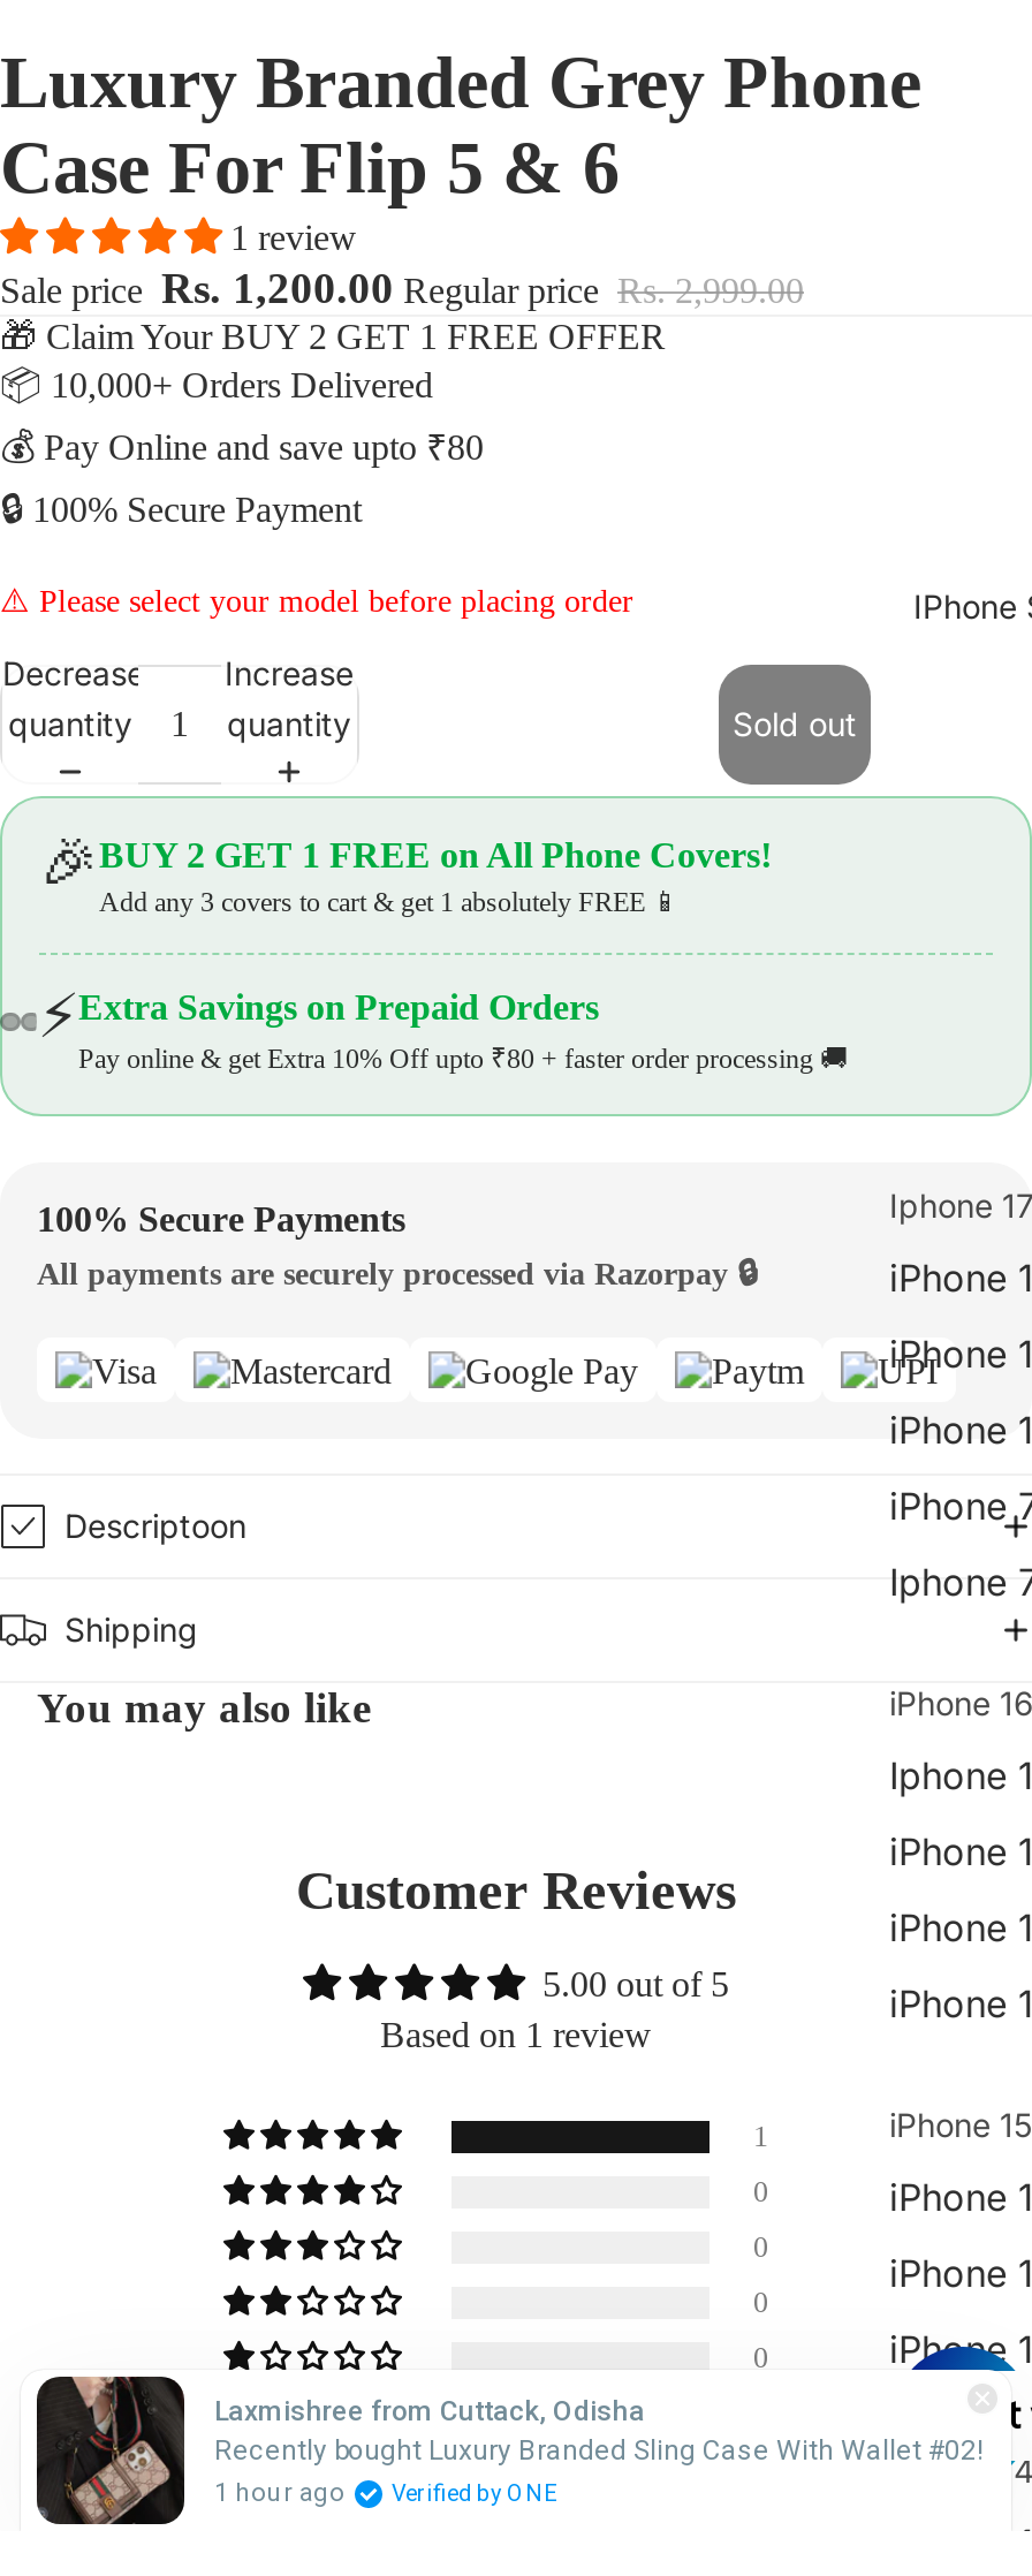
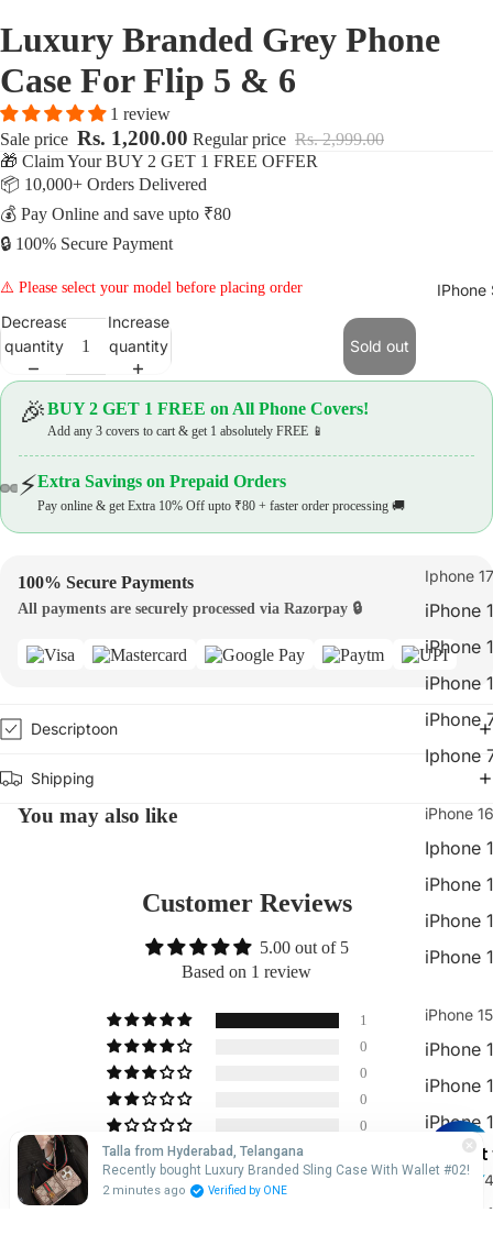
- Laxmishree from Cuttack, Odisha
+ Talla from Hyderabad, Telangana

- 1 hour ago Verified by ONE
+ 2 minutes ago Verified by ONE
